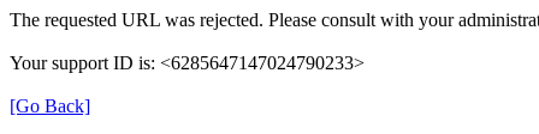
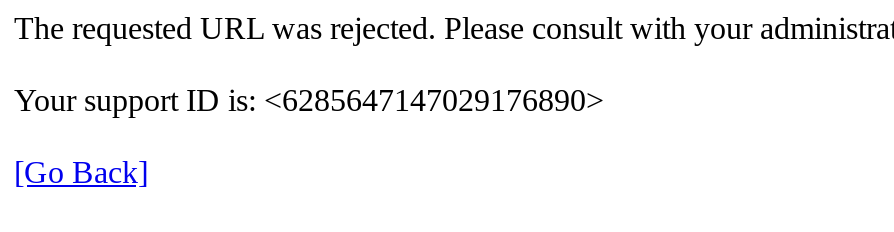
- Your support ID is: <6285647147024790233>
+ Your support ID is: <6285647147029176890>
